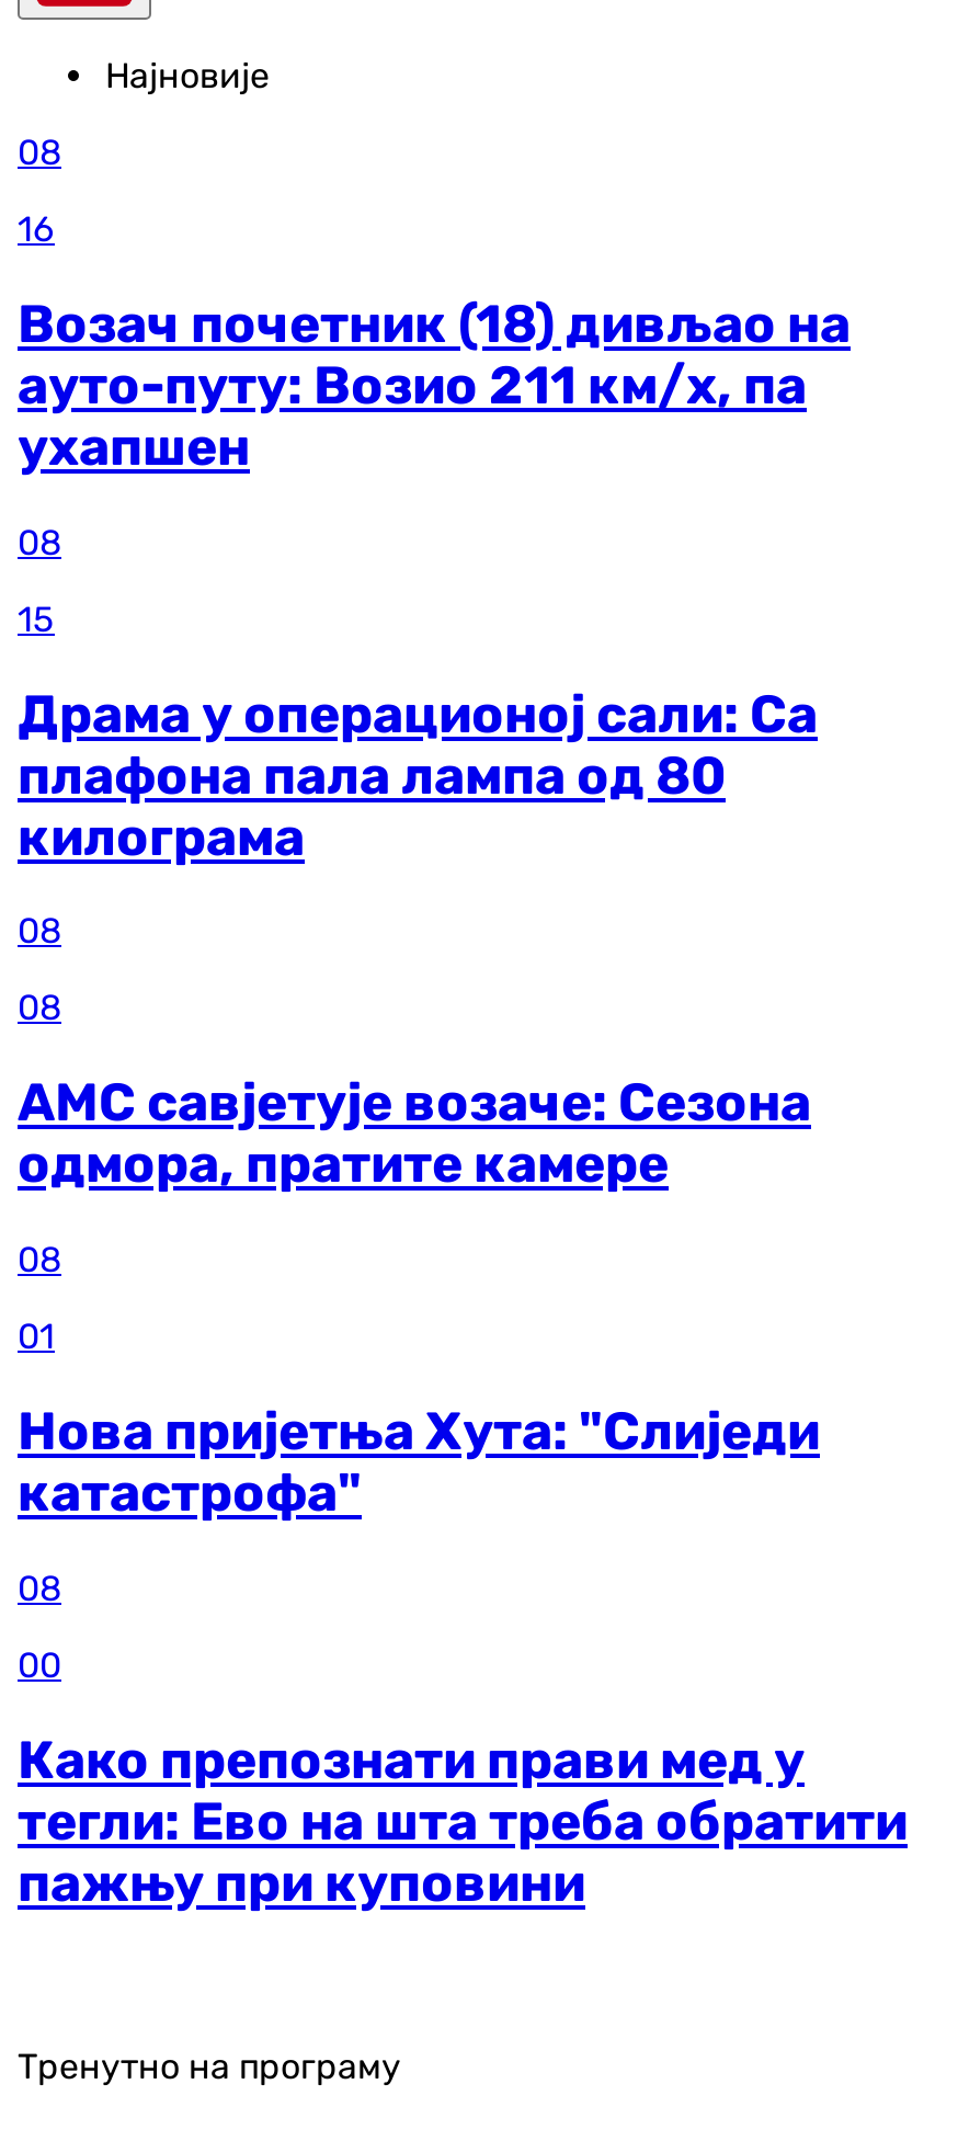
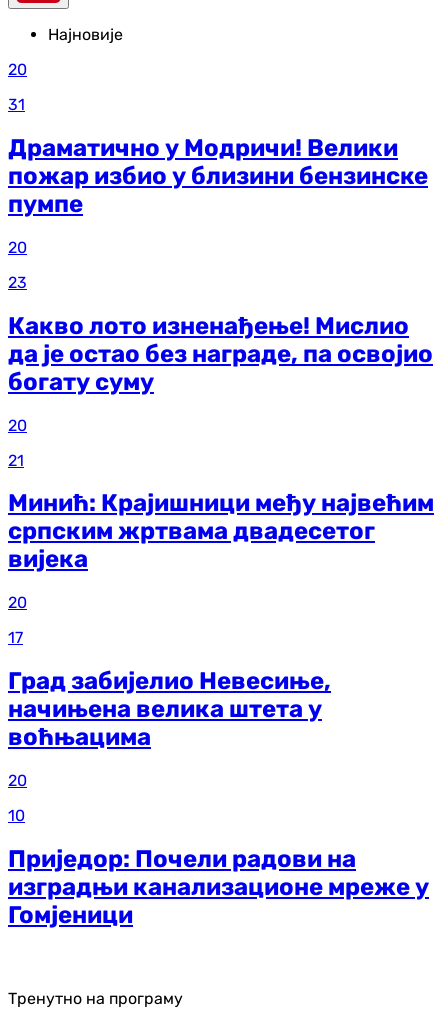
- 08
+ 20

- 16
+ 31

- Возач почетник (18) дивљао на
- ауто-путу: Возио 211 км/х, па
- ухапшен
+ Драматично у Модричи! Велики
+ пожар избио у близини бензинске
+ пумпе

- 08
+ 20

- 15
+ 23

- Драма у операционој сали: Са
- плафона пала лампа од 80
- килограма
+ Какво лото изненађење! Мислио
+ да је остао без награде, па освојио
+ богату суму

- 08
+ 20

- 08
+ 21

- АМС савјетује возаче: Сезона
- одмора, пратите камере
+ Минић: Крајишници међу највећим
+ српским жртвама двадесетог
+ вијека

- 08
+ 20

- 01
+ 17

- Нова пријетња Хута: "Слиједи
- катастрофа"
+ Град забијелио Невесиње,
+ начињена велика штета у
+ воћњацима

- 08
+ 20

- 00
+ 10

- Како препознати прави мед у
- тегли: Ево на шта треба обратити
- пажњу при куповини
+ Приједор: Почели радови на
+ изградњи канализационе мреже у
+ Гомјеници
